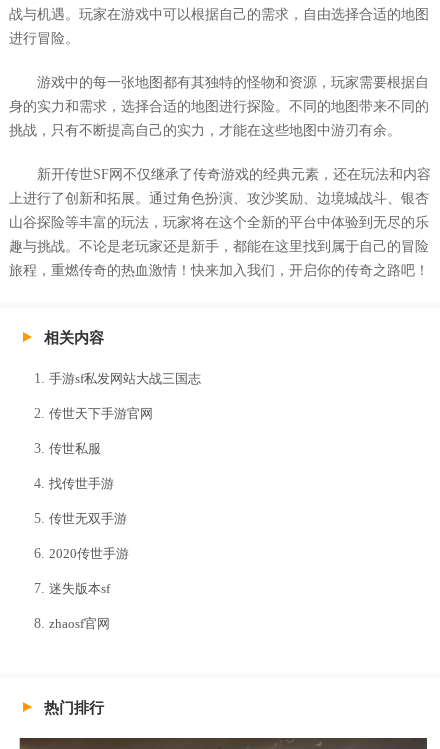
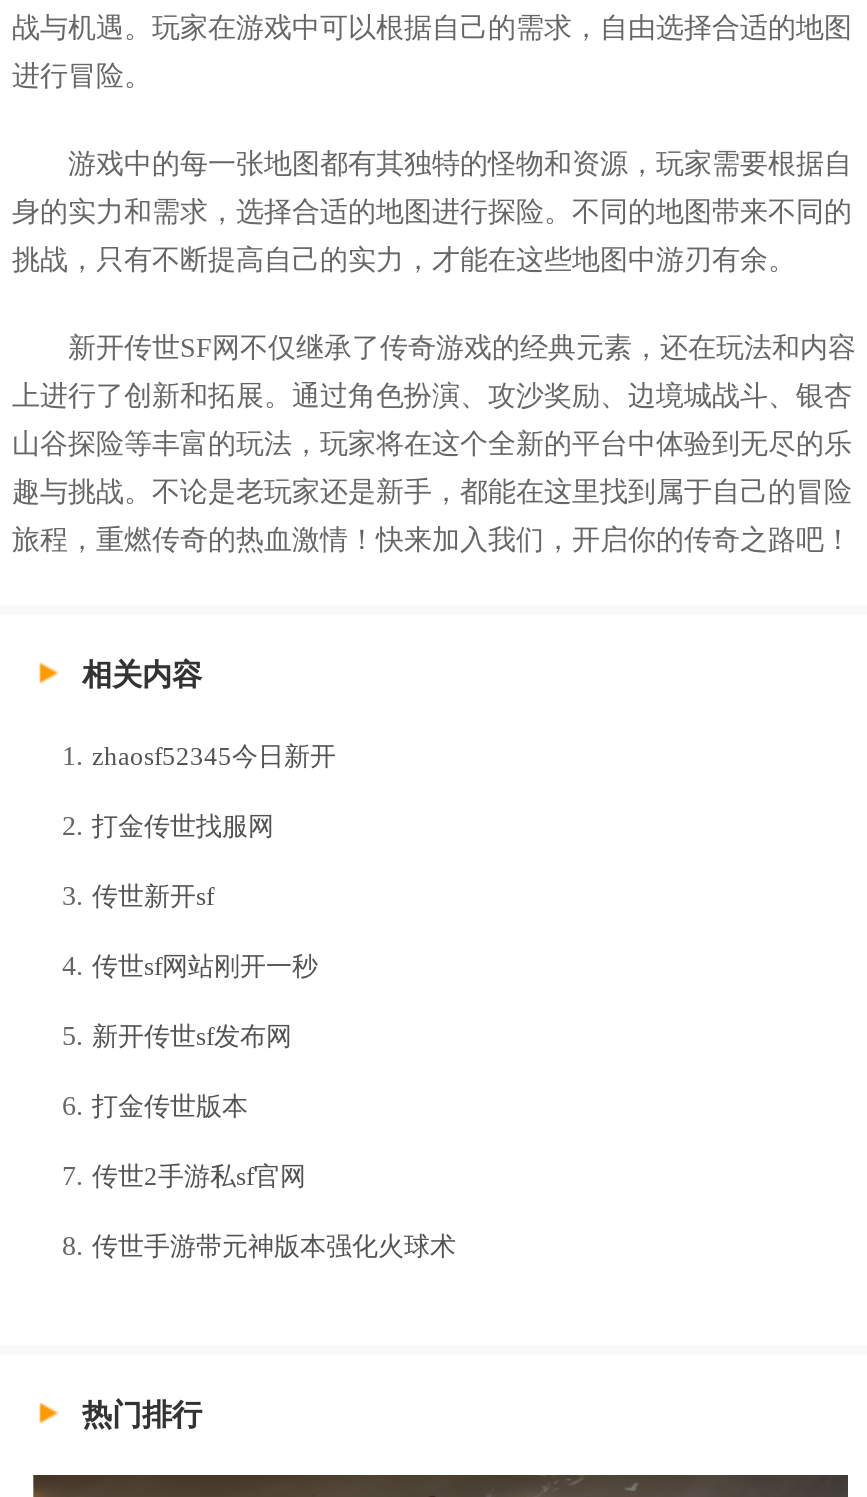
- 手游sf私发网站大战三国志
+ zhaosf52345今日新开

- 传世天下手游官网
+ 打金传世找服网

- 传世私服
+ 传世新开sf

- 找传世手游
+ 传世sf网站刚开一秒

- 传世无双手游
+ 新开传世sf发布网

- 2020传世手游
+ 打金传世版本

- 迷失版本sf
+ 传世2手游私sf官网

- zhaosf官网
+ 传世手游带元神版本强化火球术
